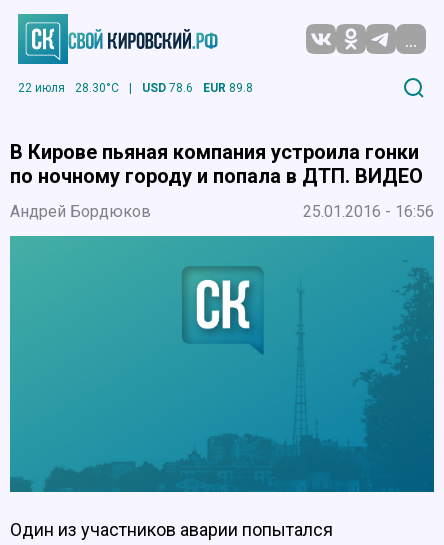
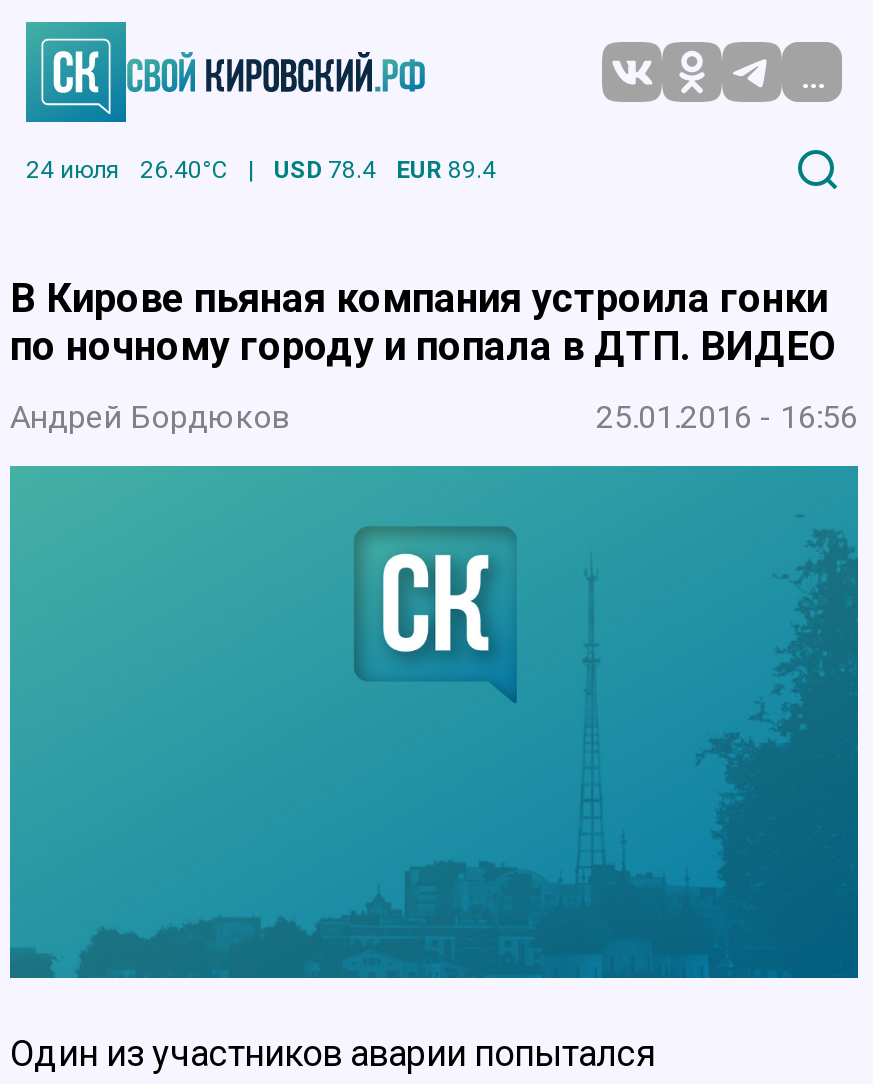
- 22 июля
- 28.30°C
+ 24 июля
+ 26.40°C

- USD 78.6
+ USD 78.4

- EUR 89.8
+ EUR 89.4
